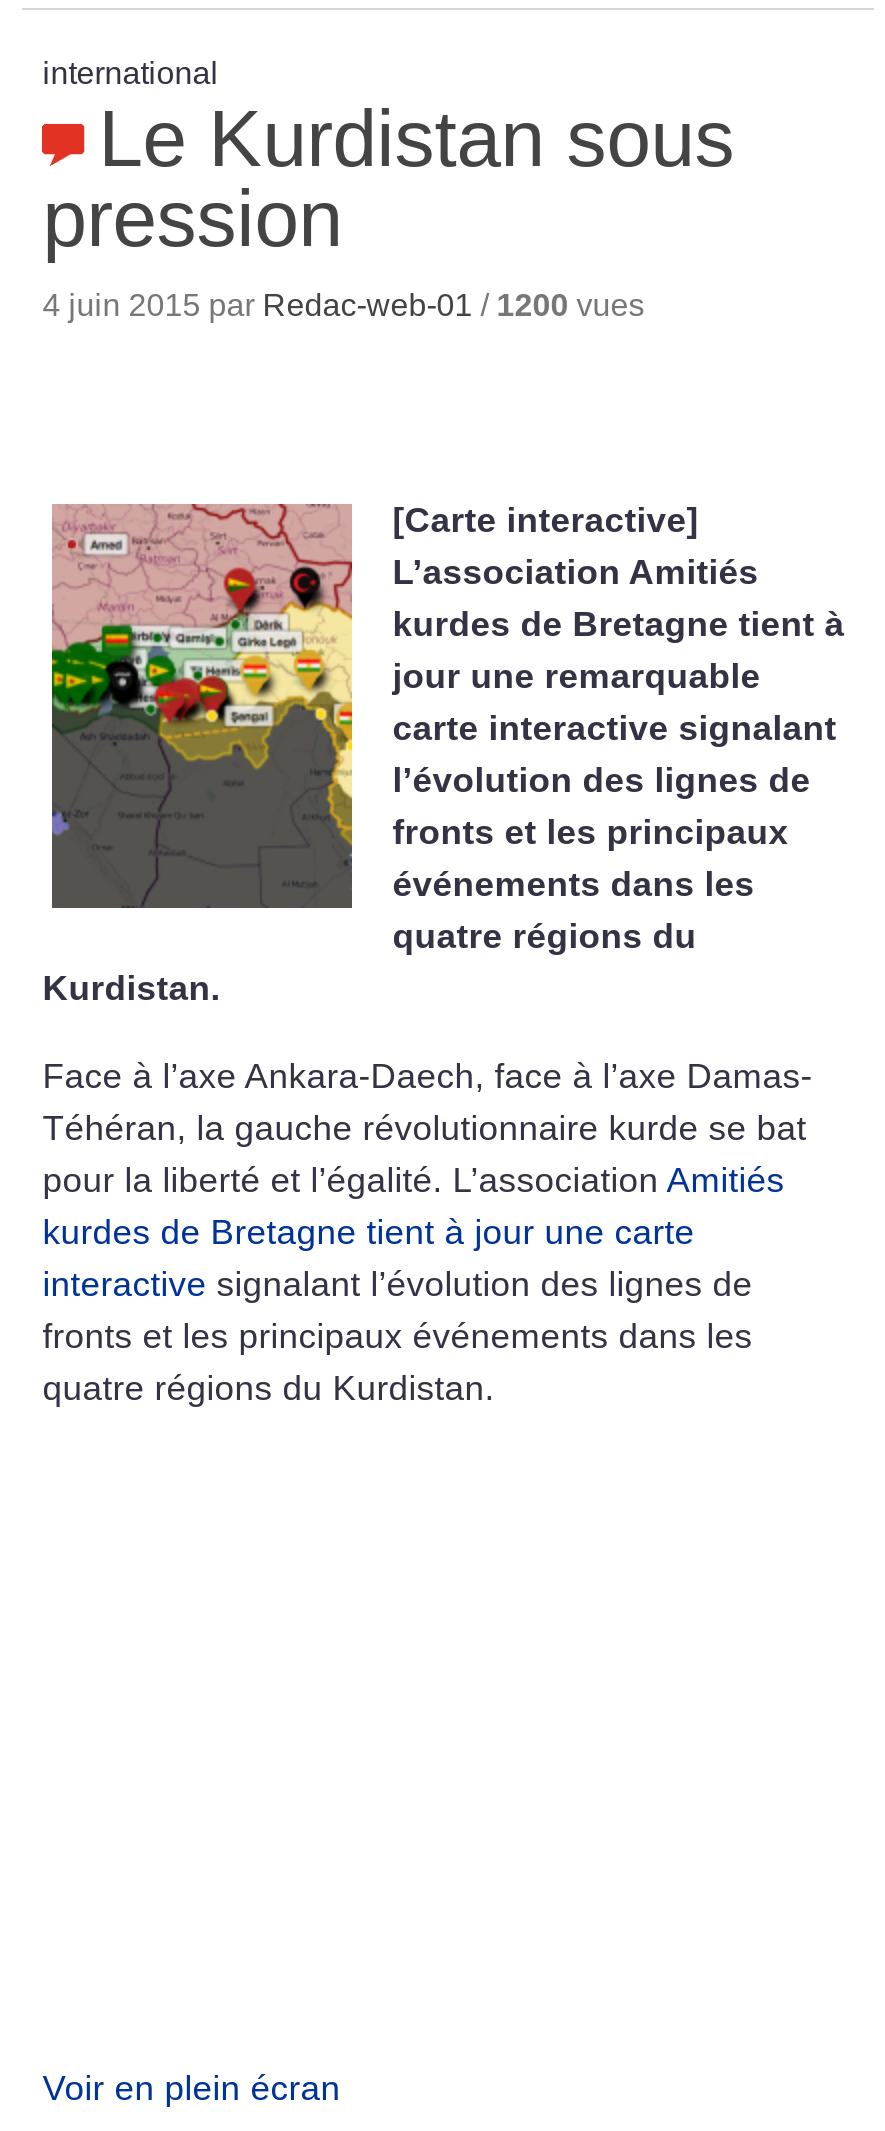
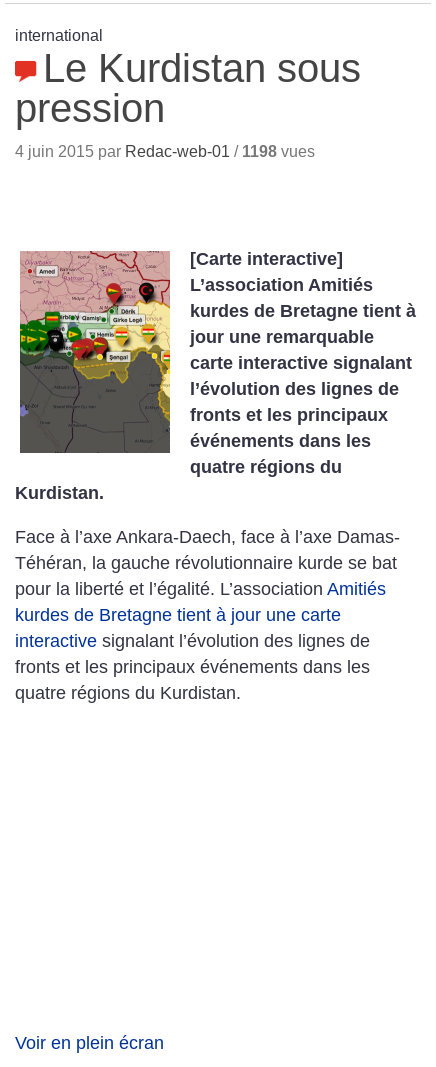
- 4 juin 2015 par Redac-web-01 / 1200 vues
+ 4 juin 2015 par Redac-web-01 / 1198 vues
